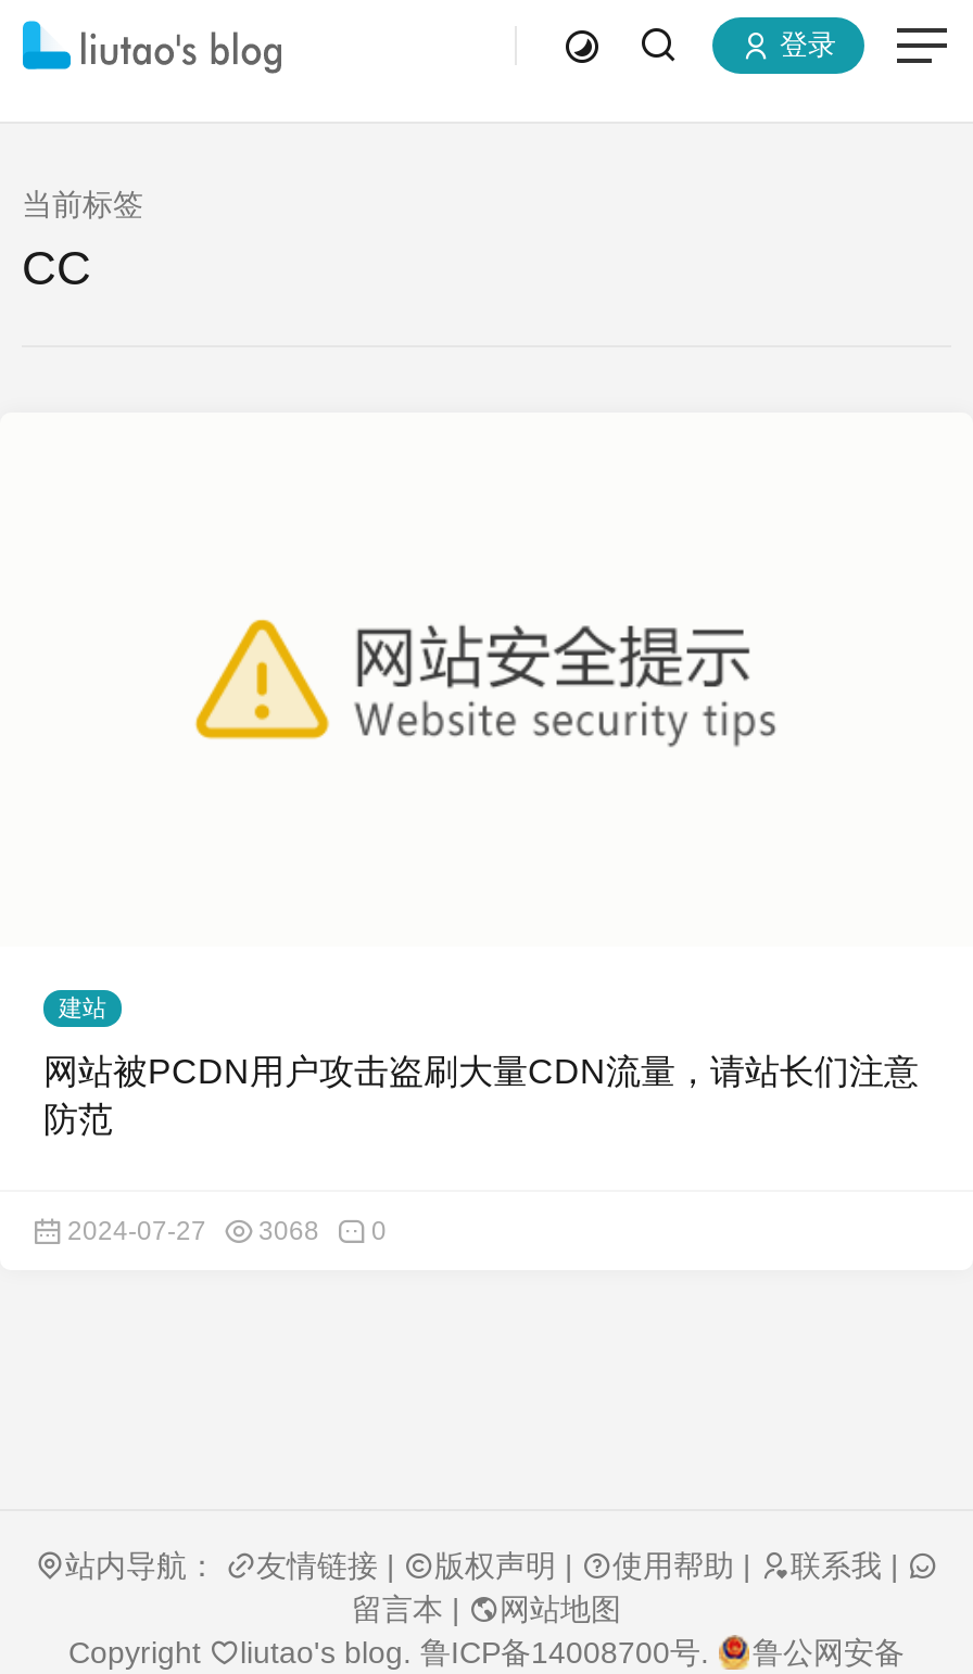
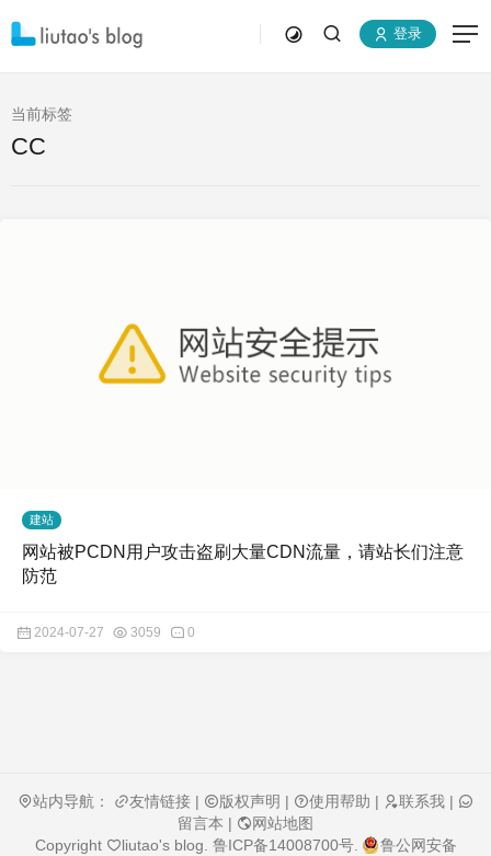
- 2024-07-27 3068 0
+ 2024-07-27 3059 0
